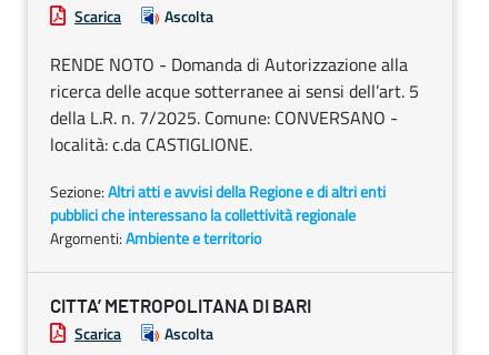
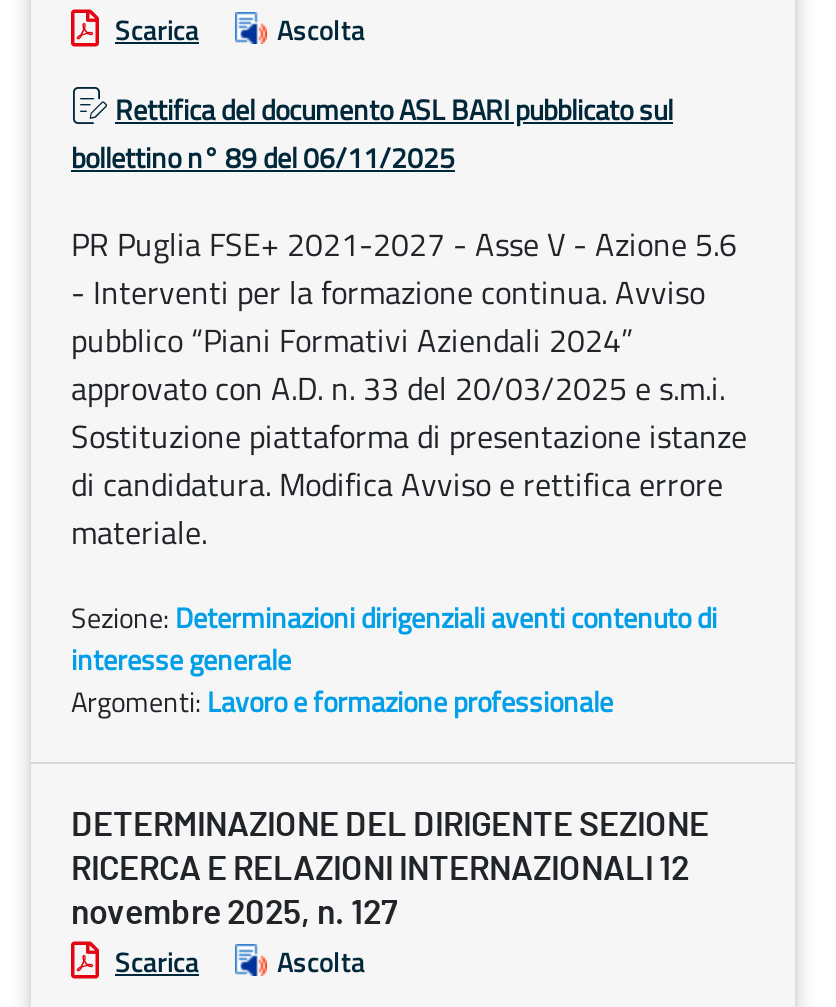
- RENDE NOTO - Domanda di Autorizzazione alla
- ricerca delle acque sotterranee ai sensi dell’art. 5
- della L.R. n. 7/2025. Comune: CONVERSANO -
- località: c.da CASTIGLIONE.
- Sezione: Altri atti e avvisi della Regione e di altri enti
- pubblici che interessano la collettività regionale
- Argomenti: Ambiente e territorio
- CITTA’ METROPOLITANA DI BARI
+ Rettifica del documento ASL BARI pubblicato sul
+ bollettino n° 89 del 06/11/2025
+ PR Puglia FSE+ 2021-2027 - Asse V - Azione 5.6
+ - Interventi per la formazione continua. Avviso
+ pubblico “Piani Formativi Aziendali 2024”
+ approvato con A.D. n. 33 del 20/03/2025 e s.m.i.
+ Sostituzione piattaforma di presentazione istanze
+ di candidatura. Modifica Avviso e rettifica errore
+ materiale.
+ Sezione: Determinazioni dirigenziali aventi contenuto di
+ interesse generale
+ Argomenti: Lavoro e formazione professionale
+ DETERMINAZIONE DEL DIRIGENTE SEZIONE
+ RICERCA E RELAZIONI INTERNAZIONALI 12
+ novembre 2025, n. 127
